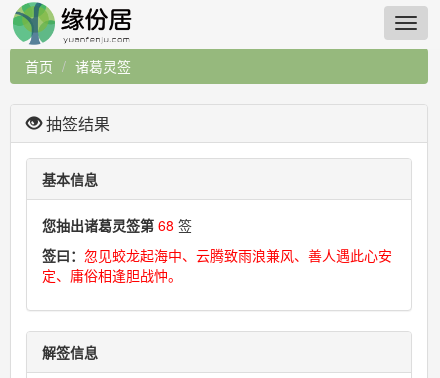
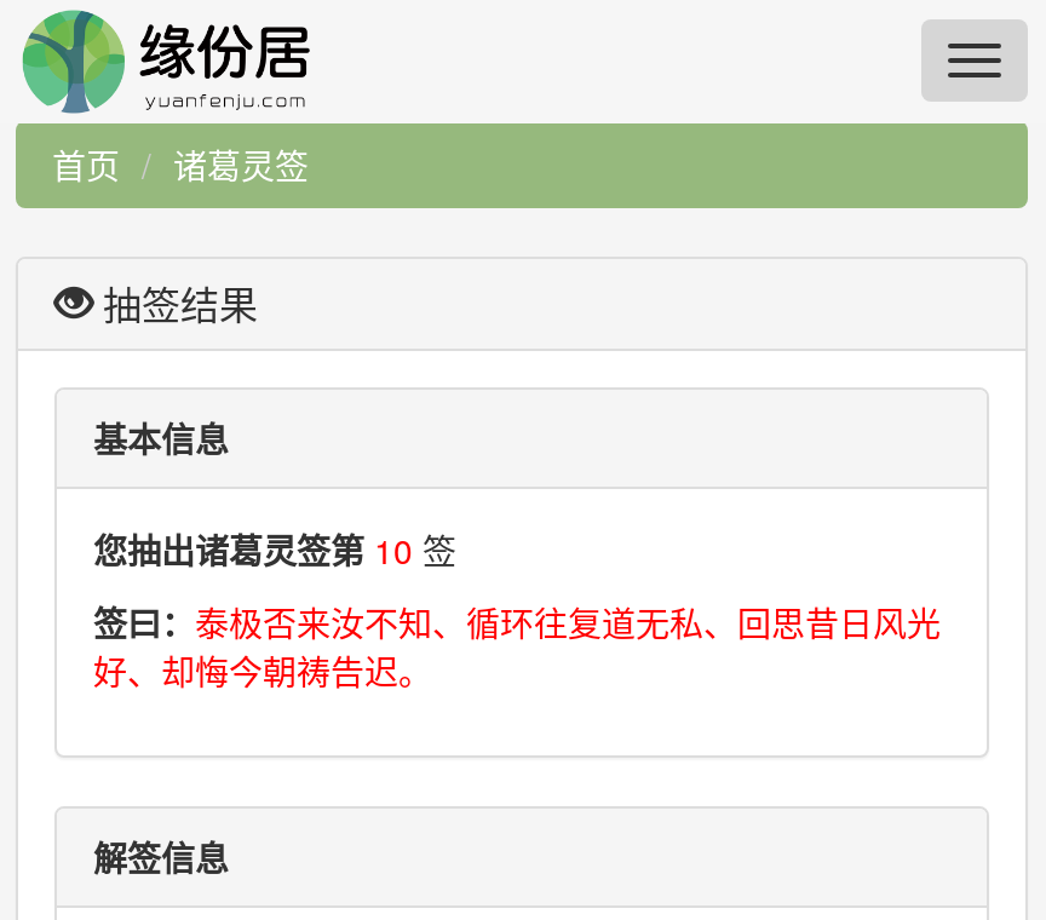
- 您抽出诸葛灵签第68签
+ 您抽出诸葛灵签第10签

- 签曰：忽见蛟龙起海中、云腾致雨浪兼风、善人遇此心安
- 定、庸俗相逢胆战忡。
+ 签曰：泰极否来汝不知、循环往复道无私、回思昔日风光
+ 好、却悔今朝祷告迟。
